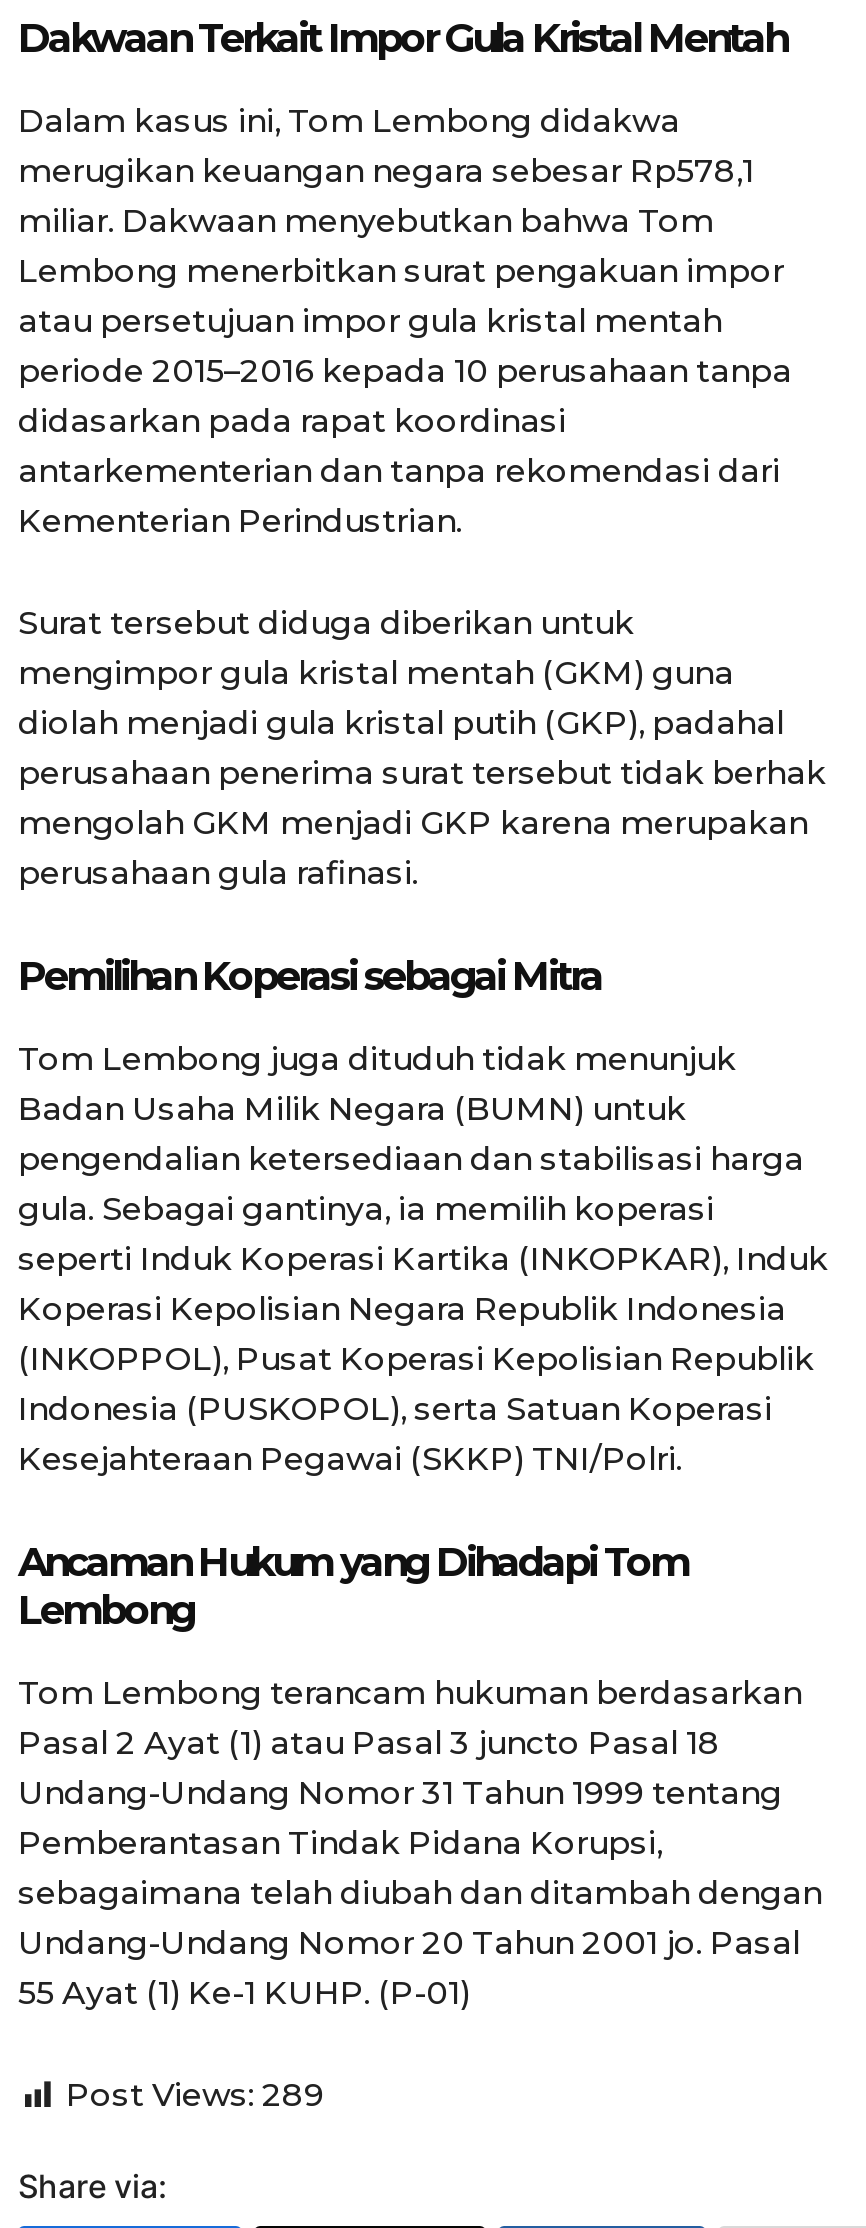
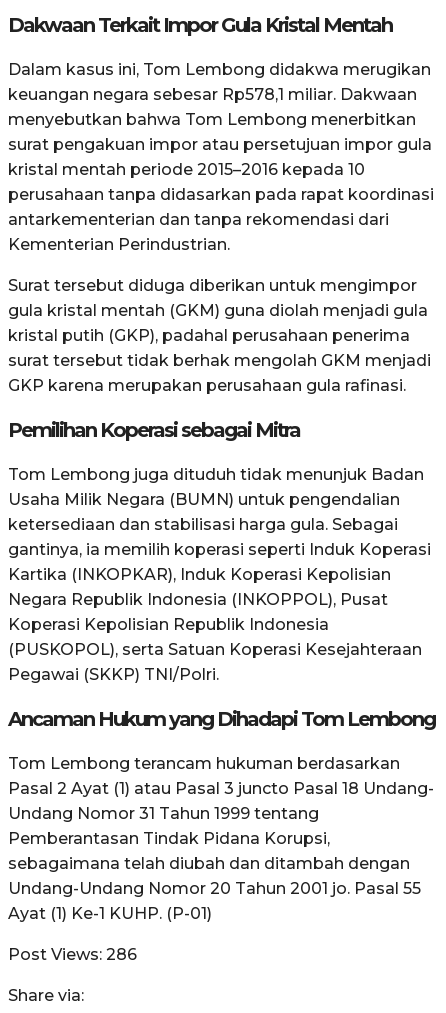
- Post Views: 289
+ Post Views: 286
